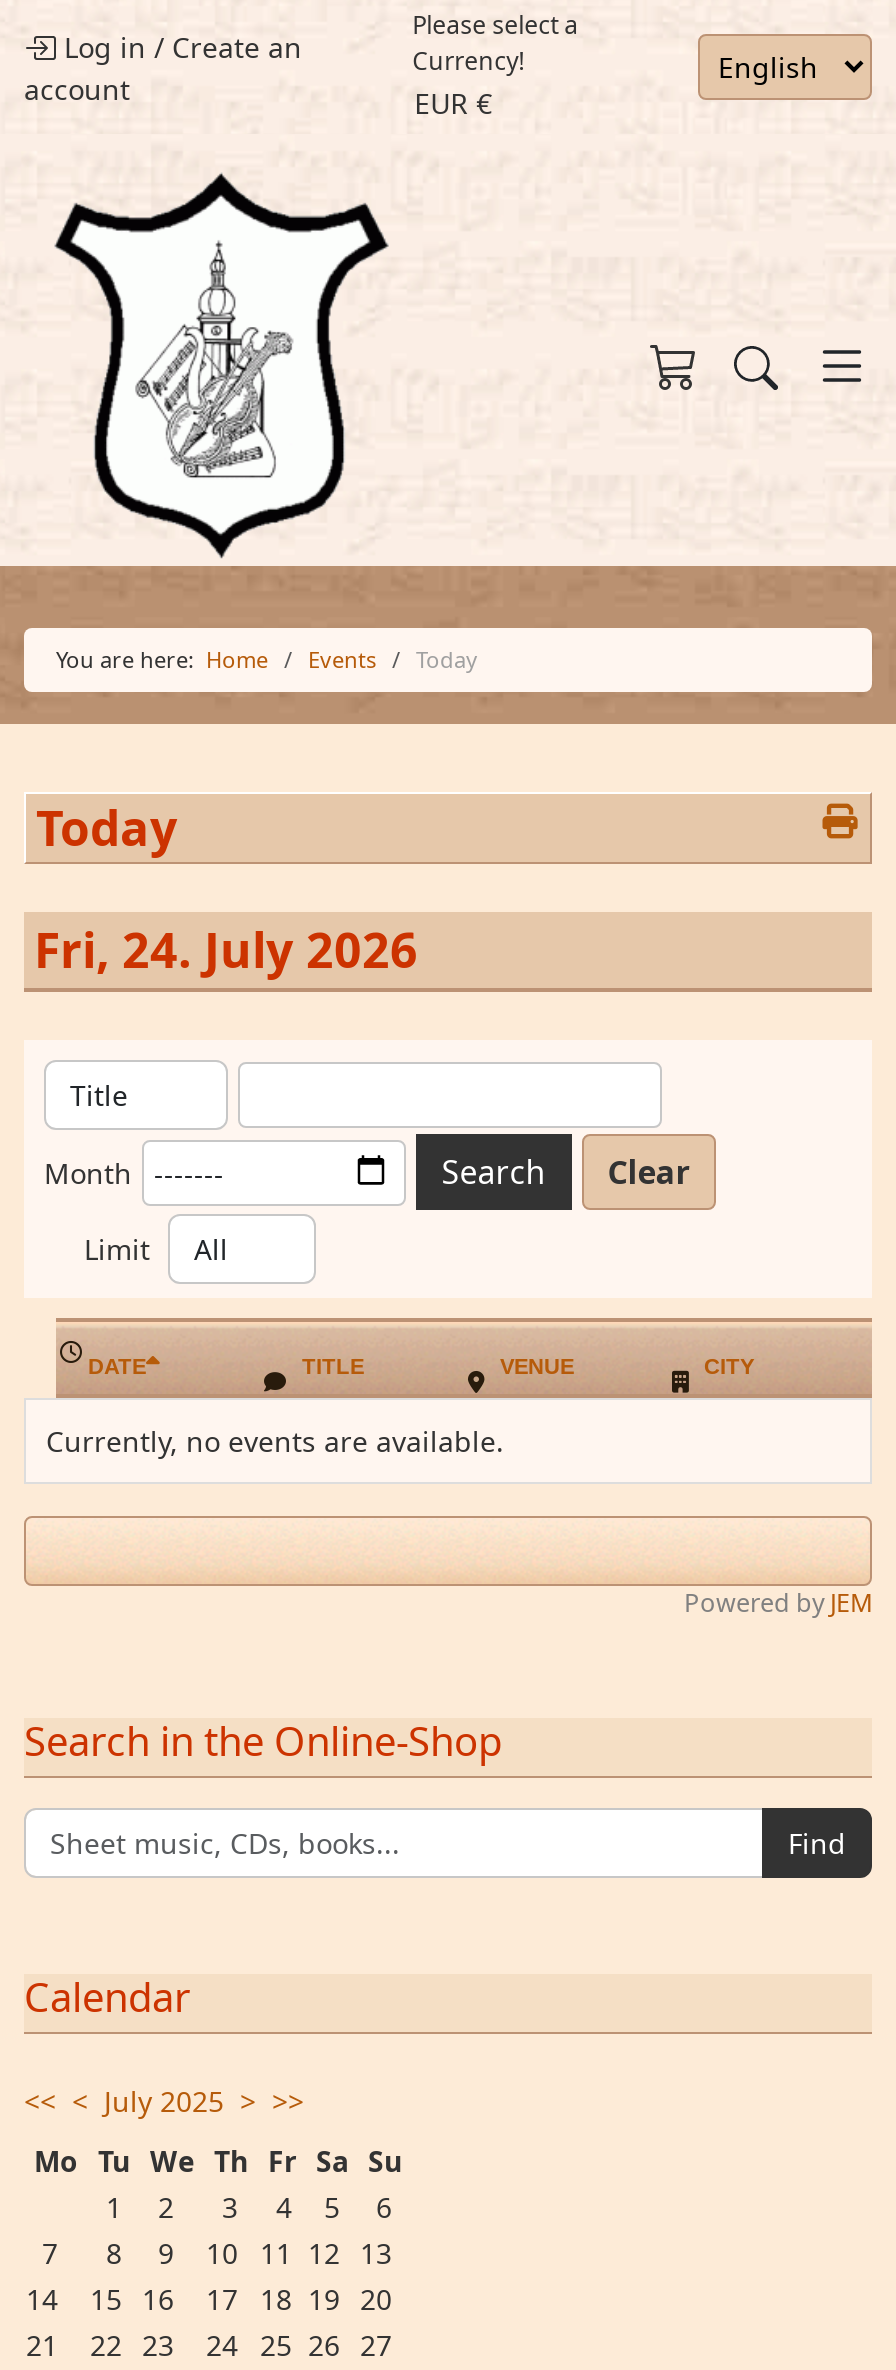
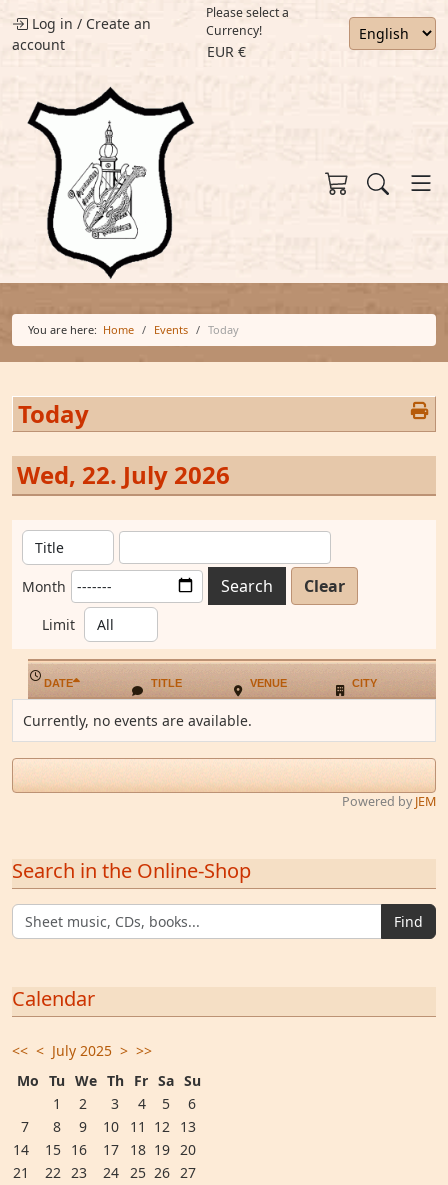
- Fri, 24. July 2026
+ Wed, 22. July 2026
